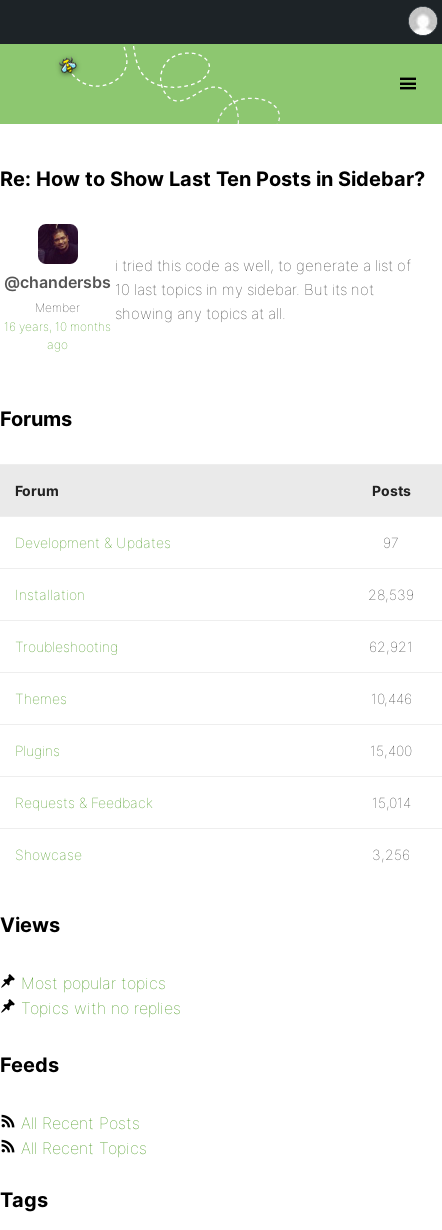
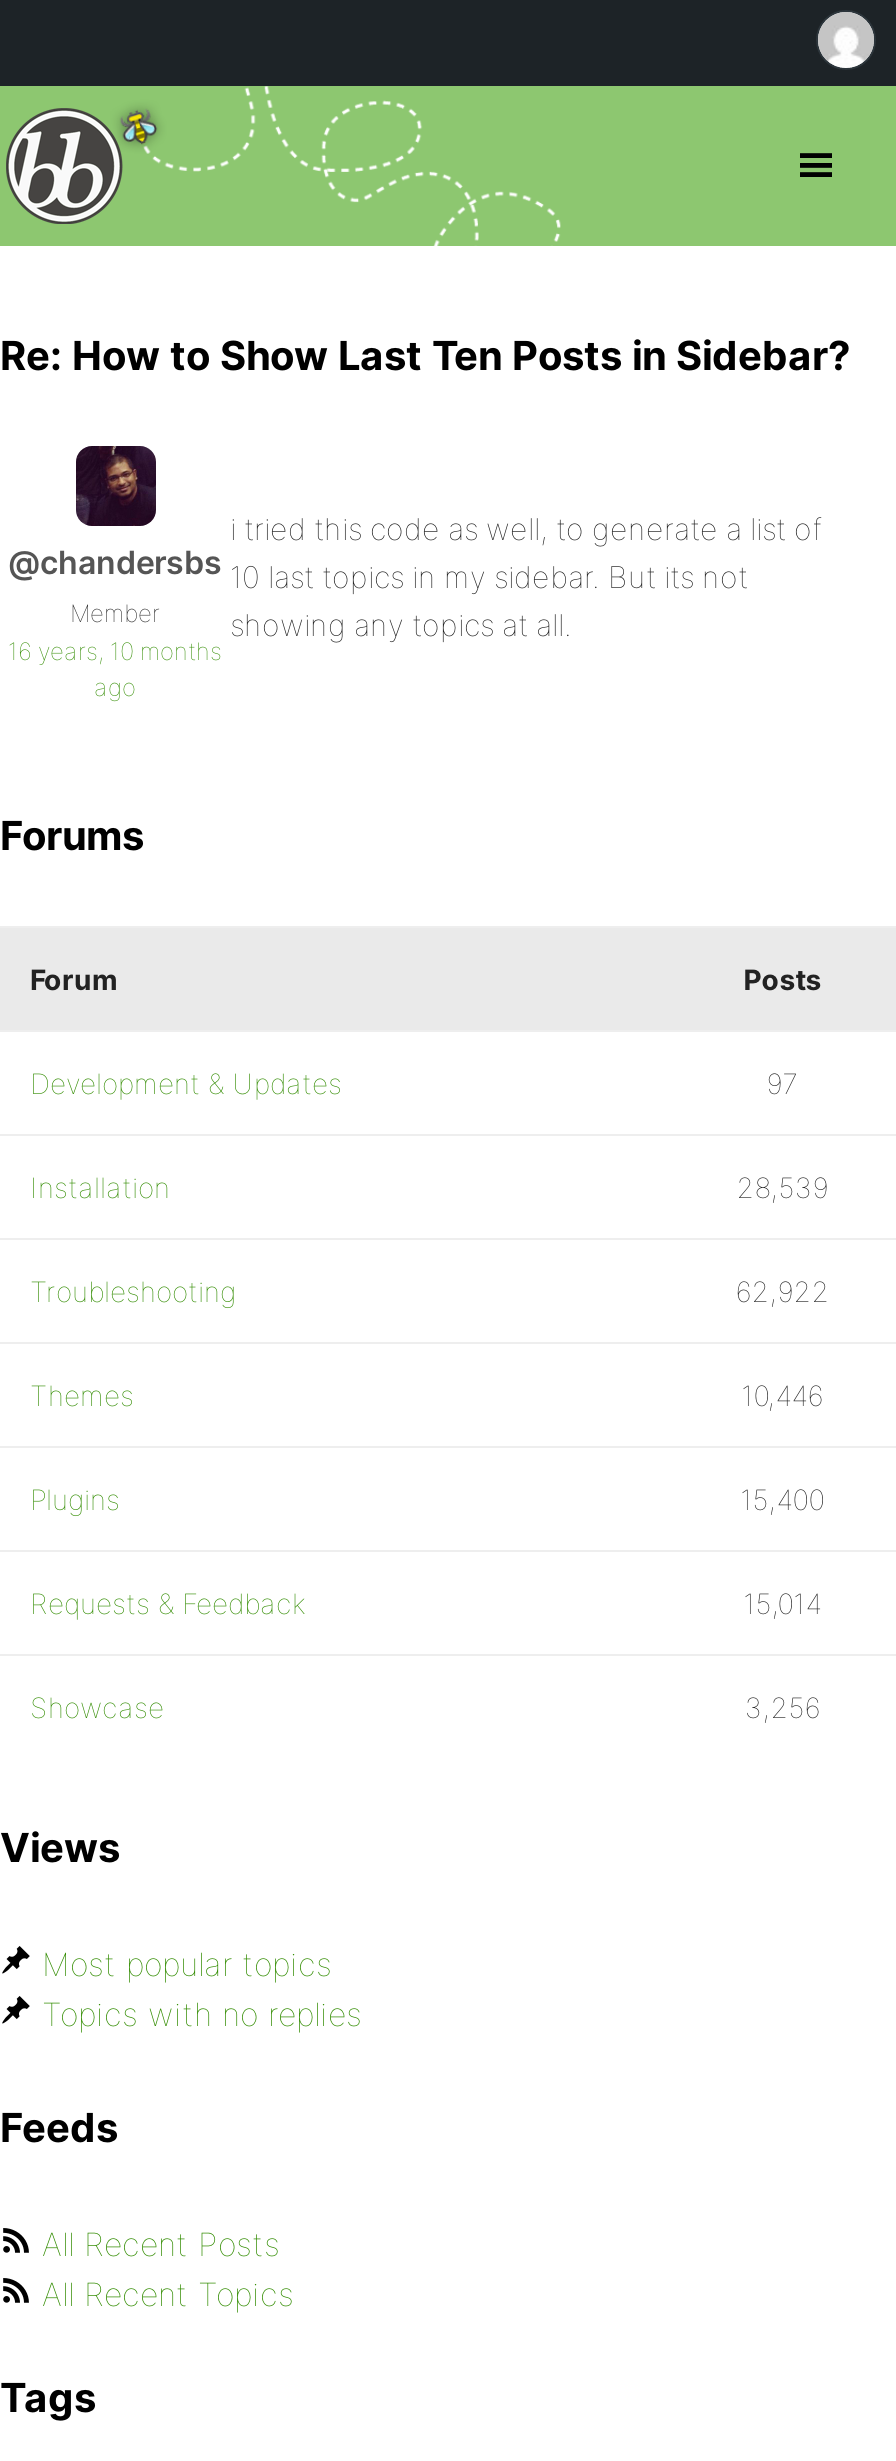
+ [image]

- 62,921
+ 62,922
